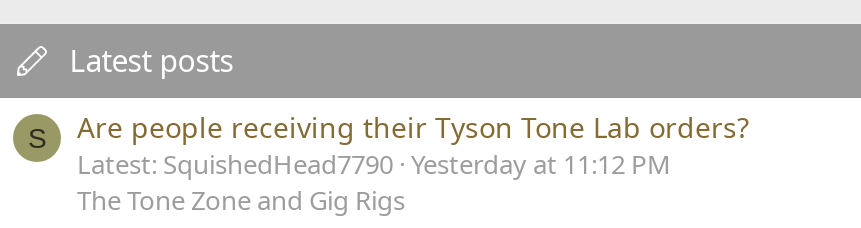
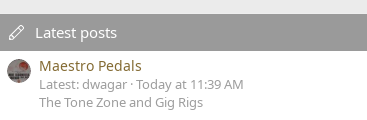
- S
- Are people receiving their Tyson Tone Lab orders?
- Latest: SquishedHead7790 Yesterday at 11:12 PM
+ Maestro Pedals
+ Latest: dwagar Today at 11:39 AM
